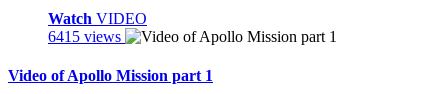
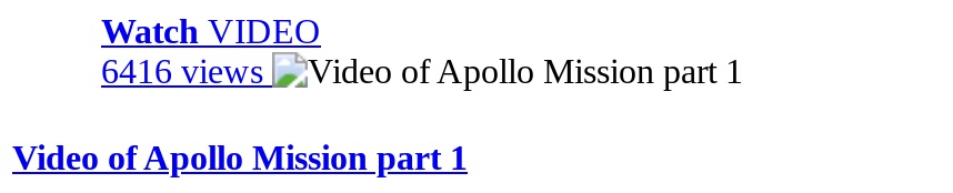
- 6415 views
+ 6416 views
